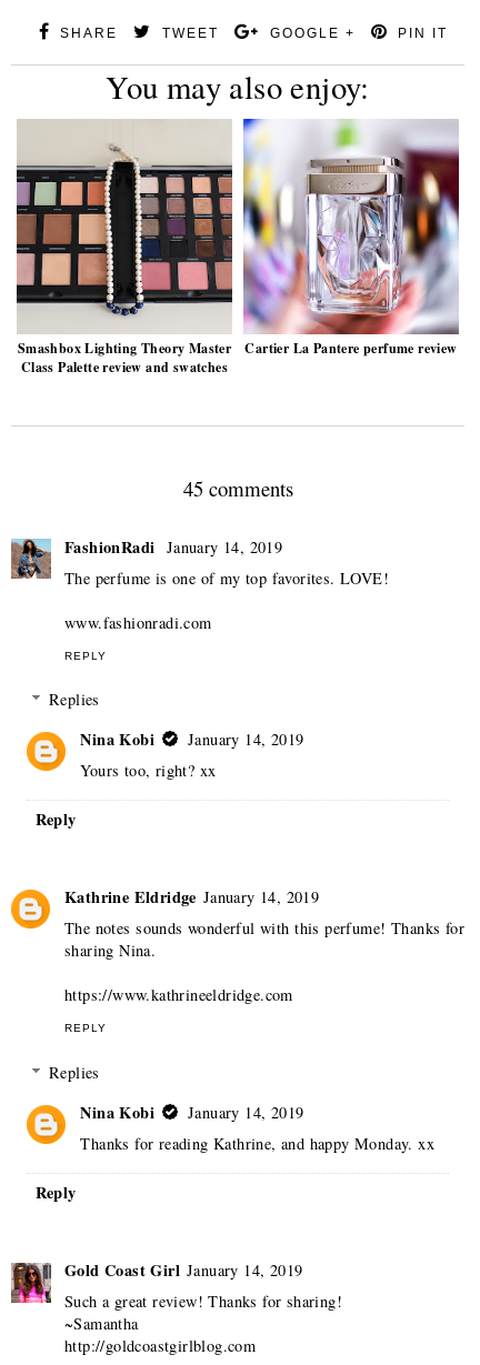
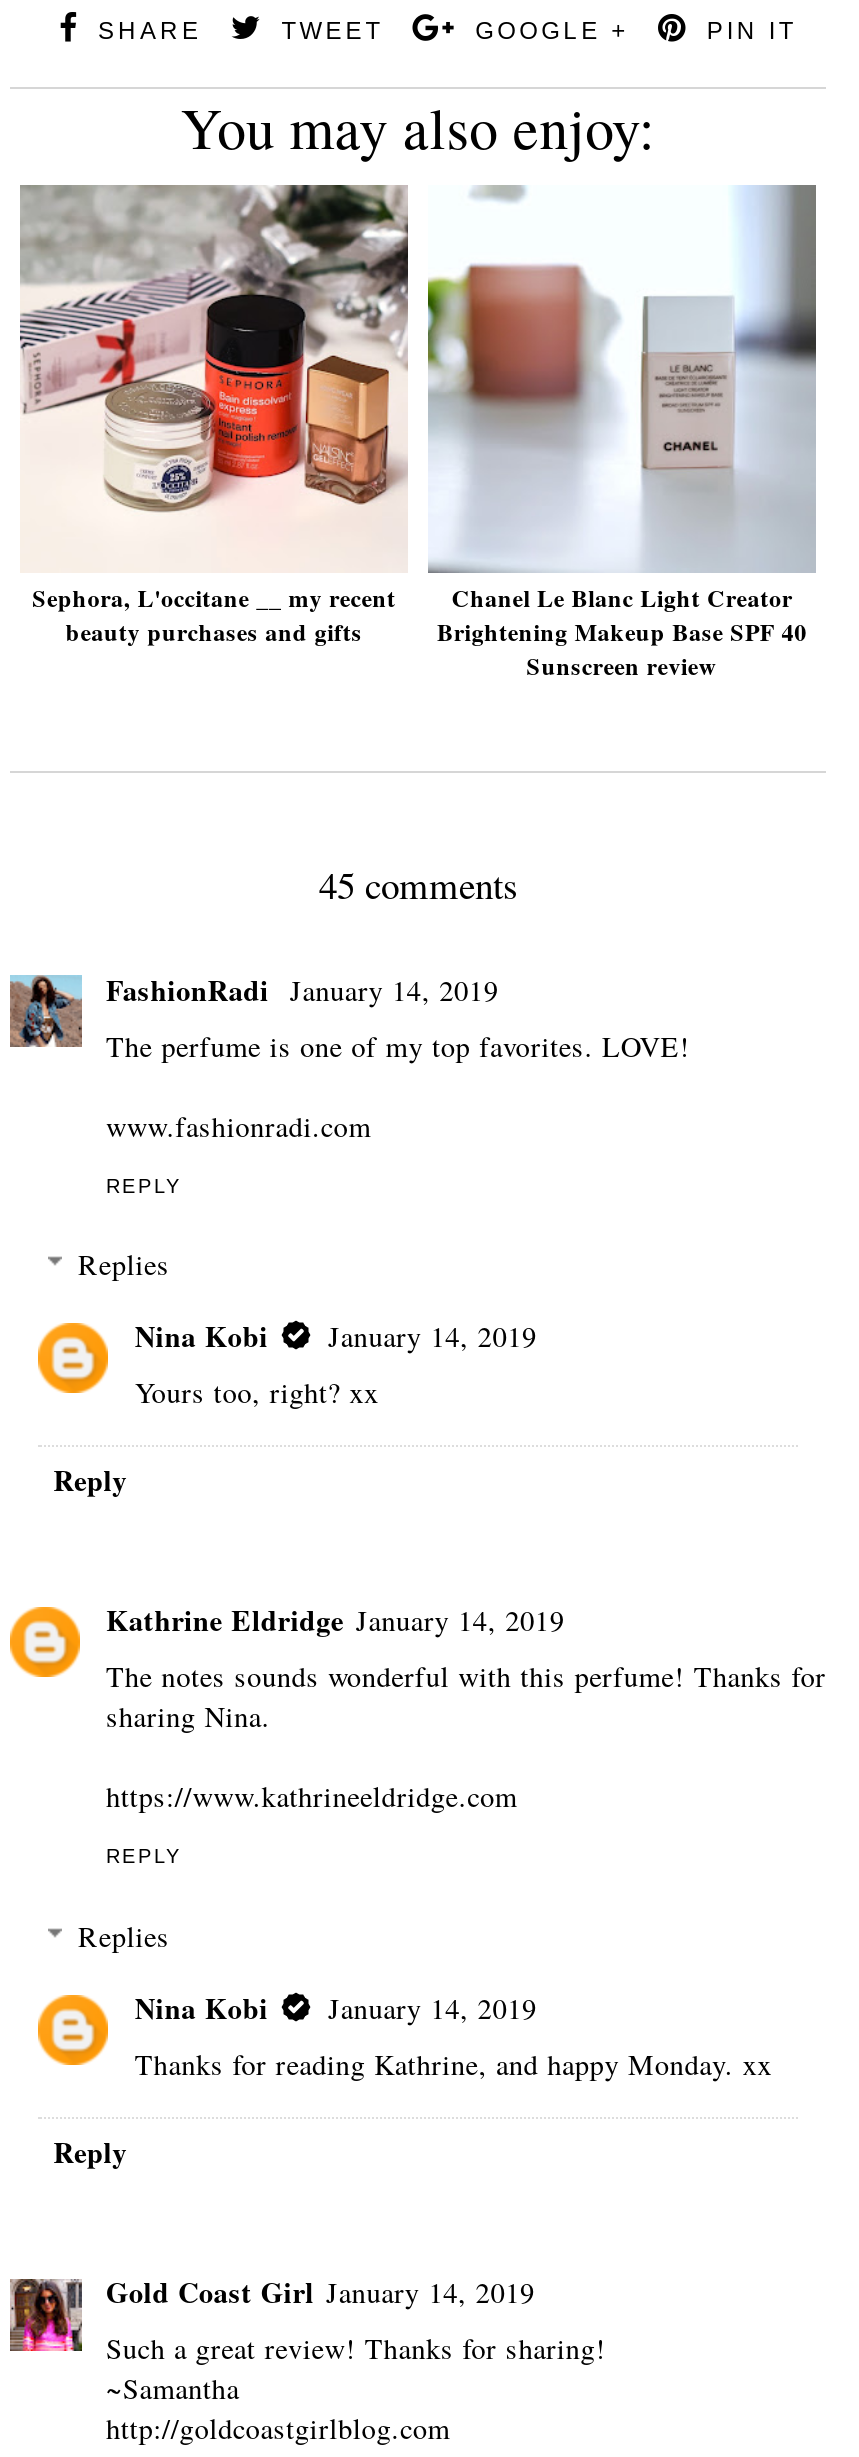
- [image]
- Smashbox Lighting Theory Master
- Class Palette review and swatches
+ [image]
+ Sephora, L'occitane __ my recent
+ beauty purchases and gifts

- [image]
- Cartier La Pantere perfume review
+ [image]
+ Chanel Le Blanc Light Creator
+ Brightening Makeup Base SPF 40
+ Sunscreen review
